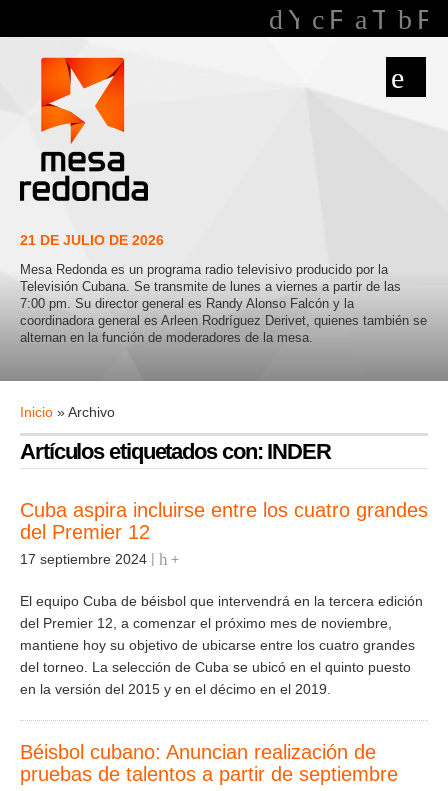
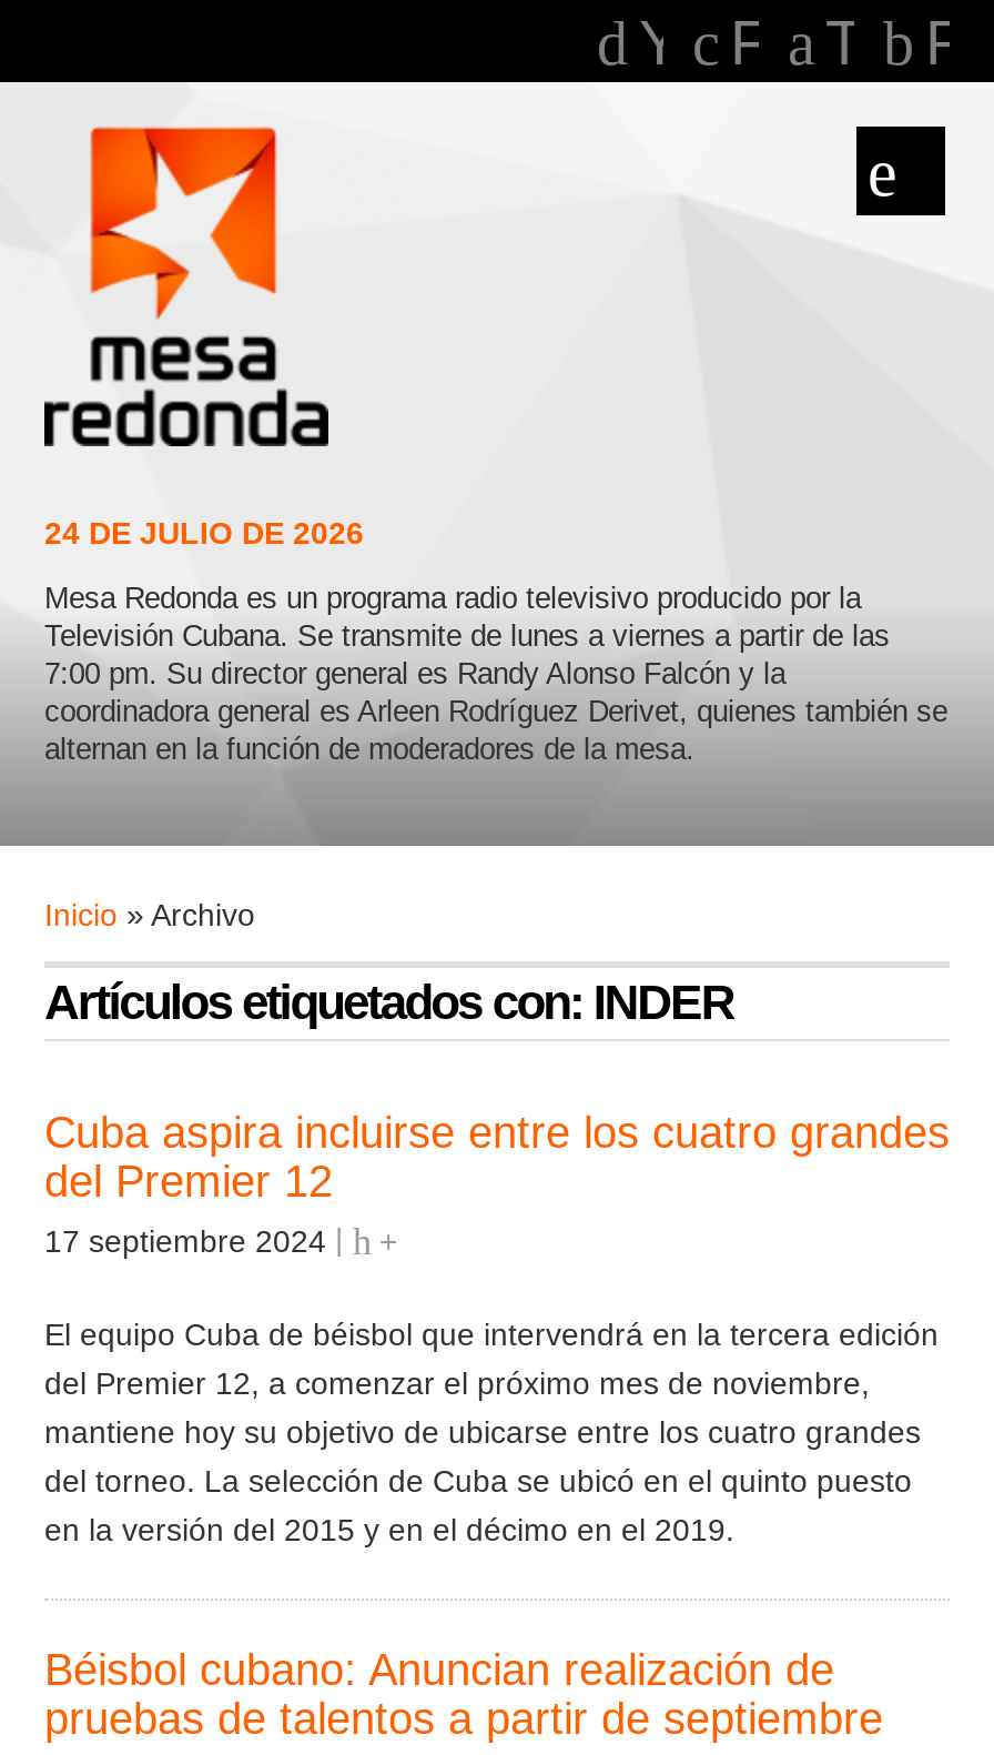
- 21 DE JULIO DE 2026
+ 24 DE JULIO DE 2026
